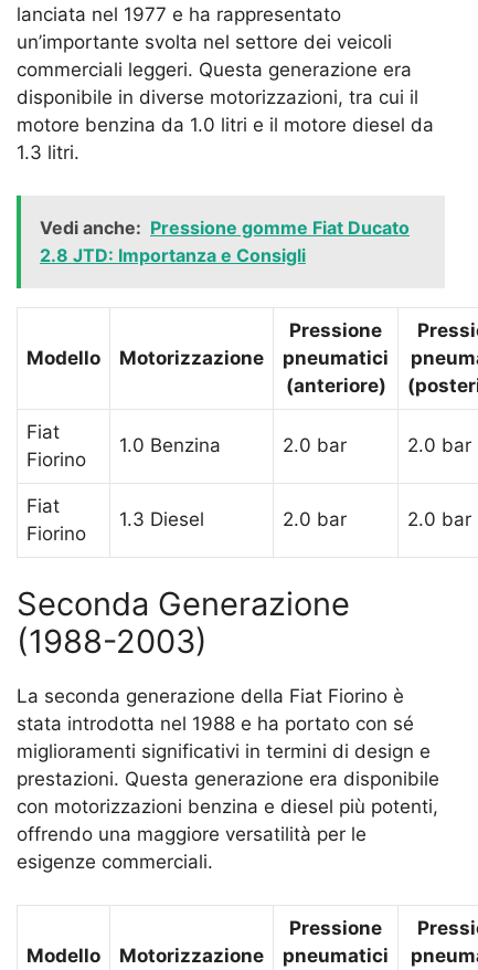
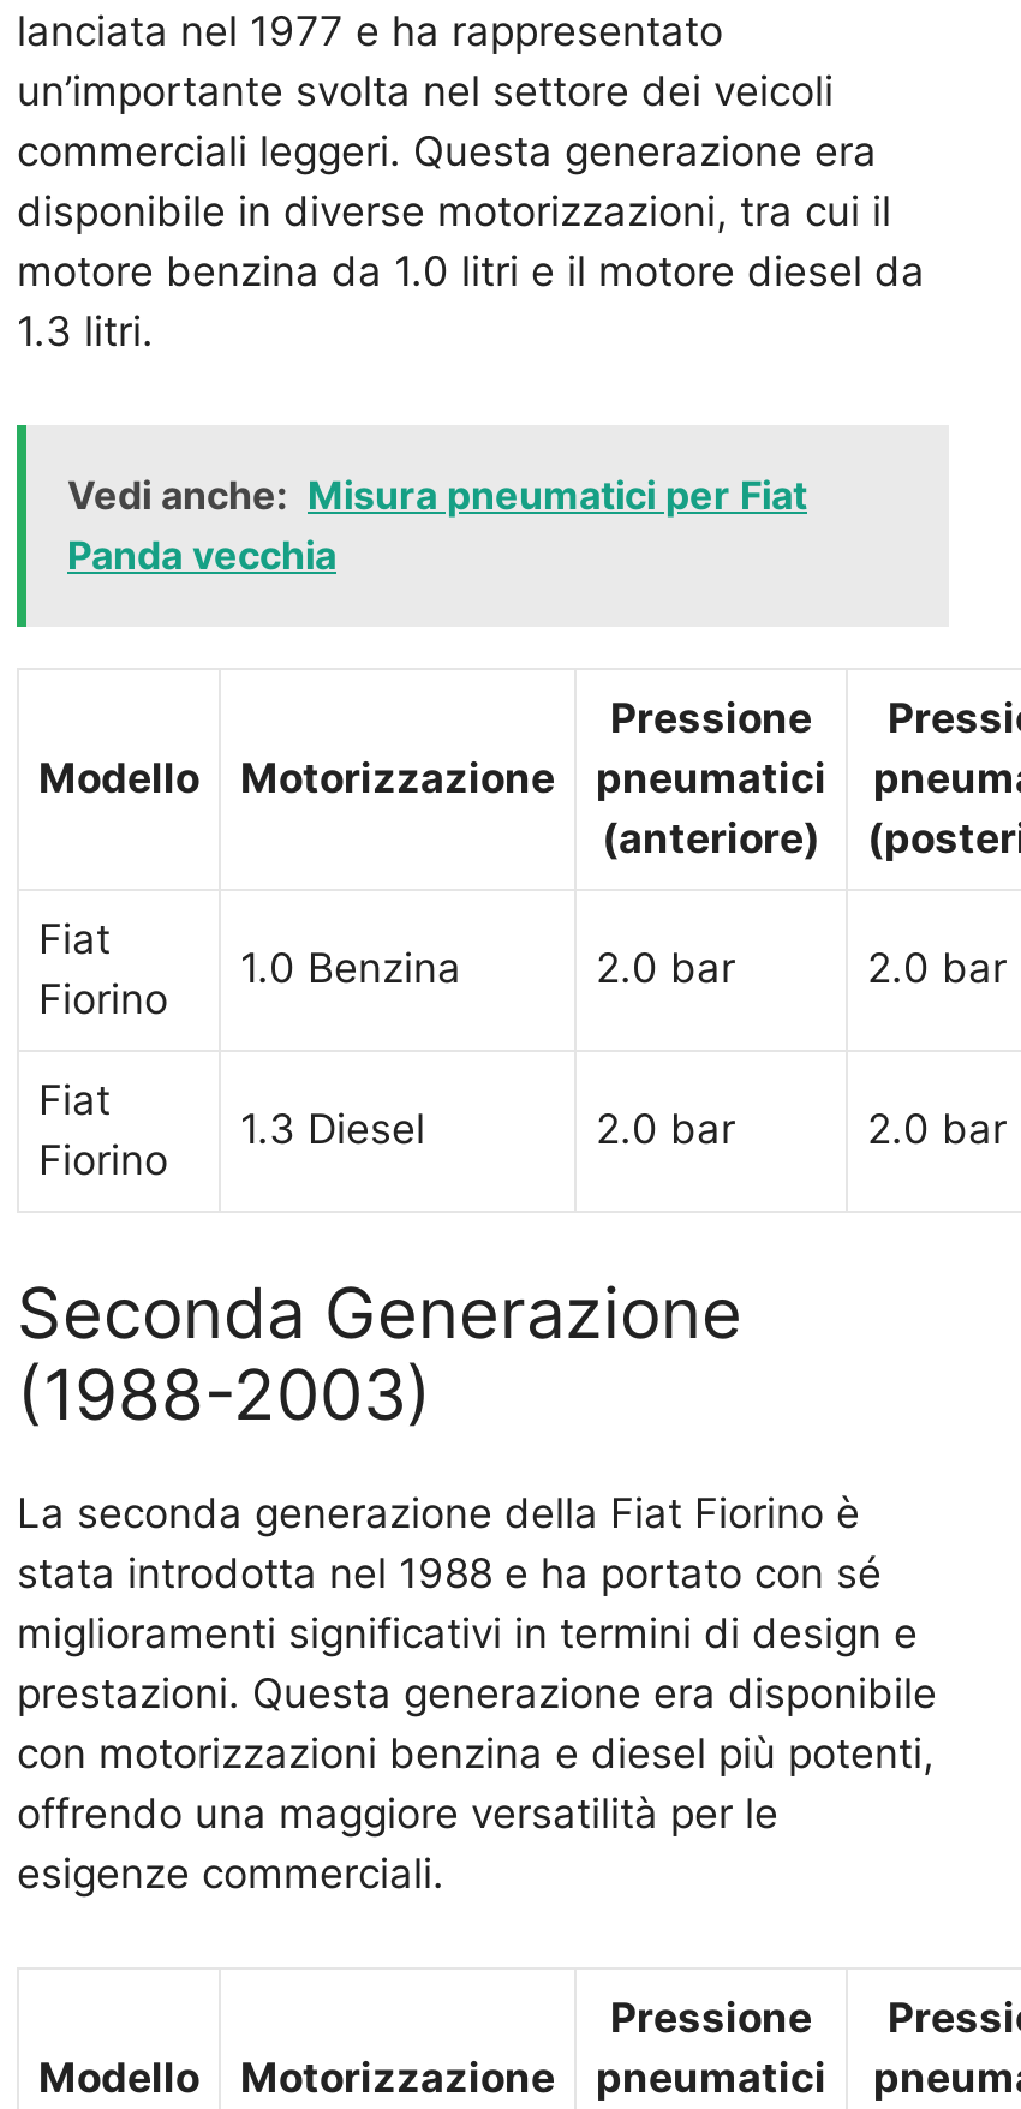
- Vedi anche: Pressione gomme Fiat Ducato
- 2.8 JTD: Importanza e Consigli
+ Vedi anche: Misura pneumatici per Fiat
+ Panda vecchia
